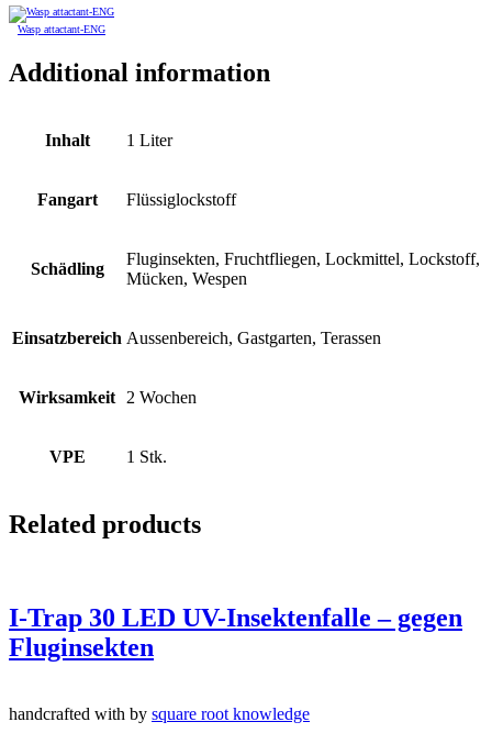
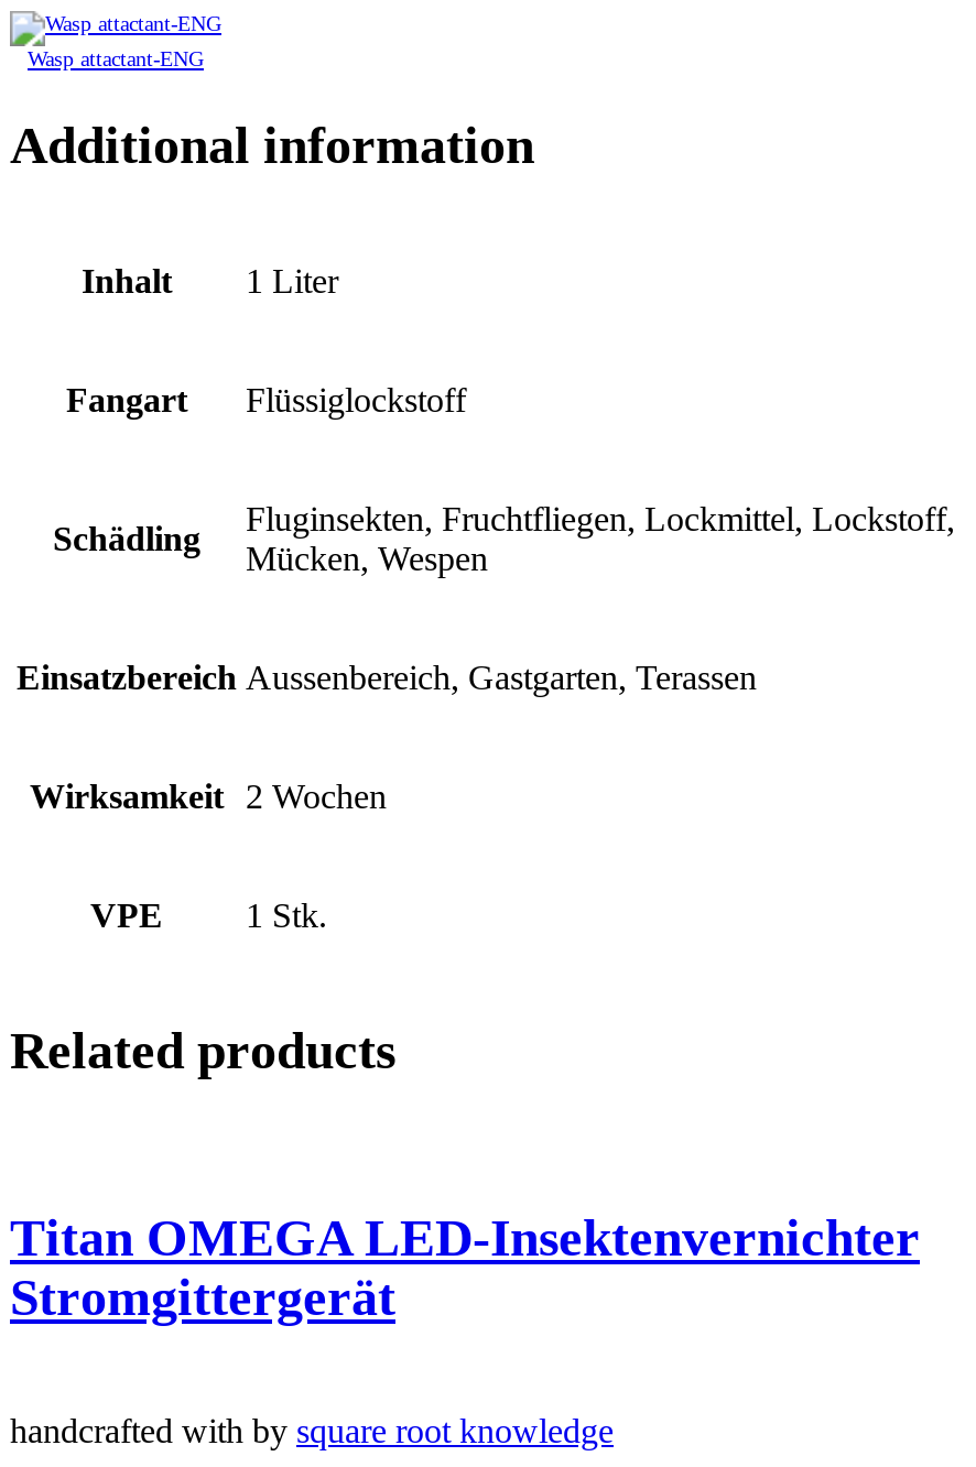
- I-Trap 30 LED UV-Insektenfalle – gegen
- Fluginsekten
+ Titan OMEGA LED-Insektenvernichter
+ Stromgittergerät
